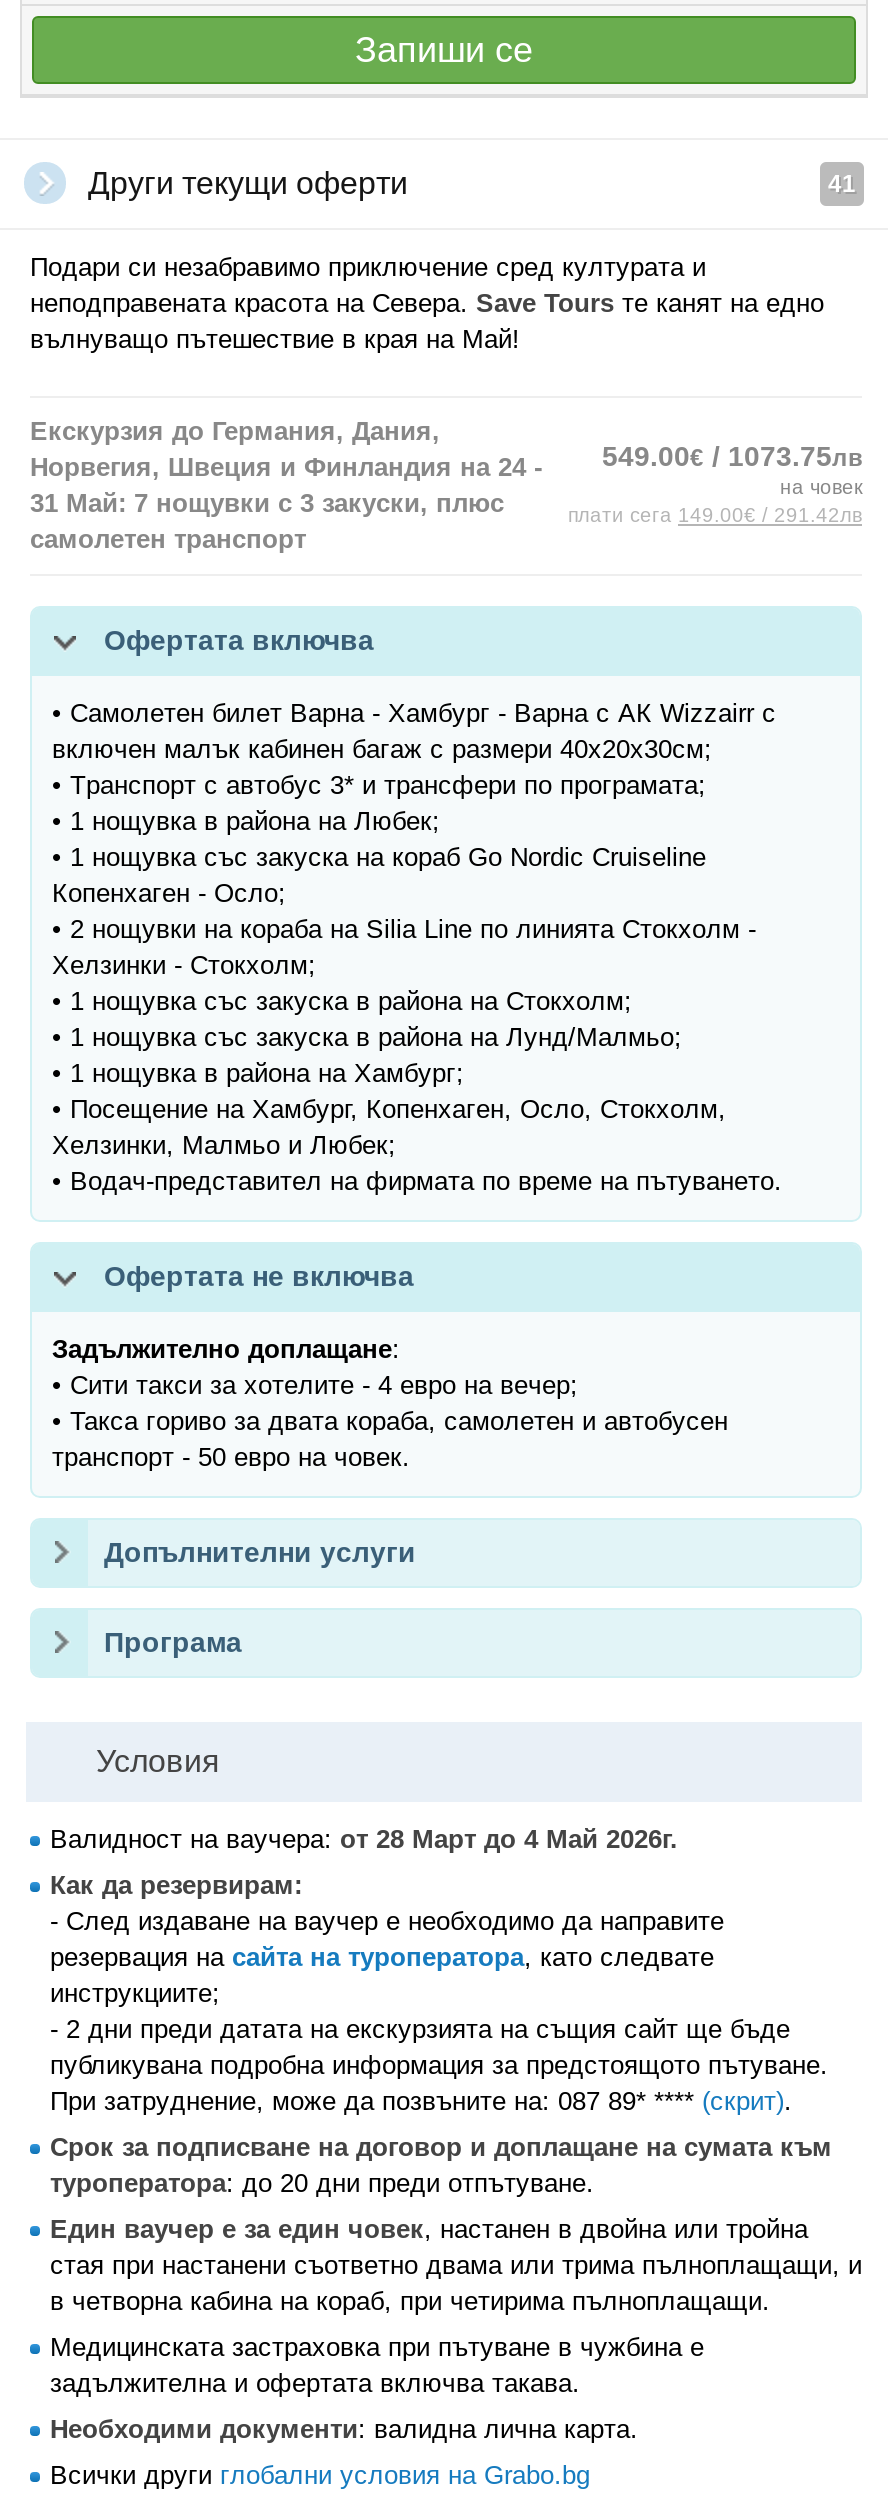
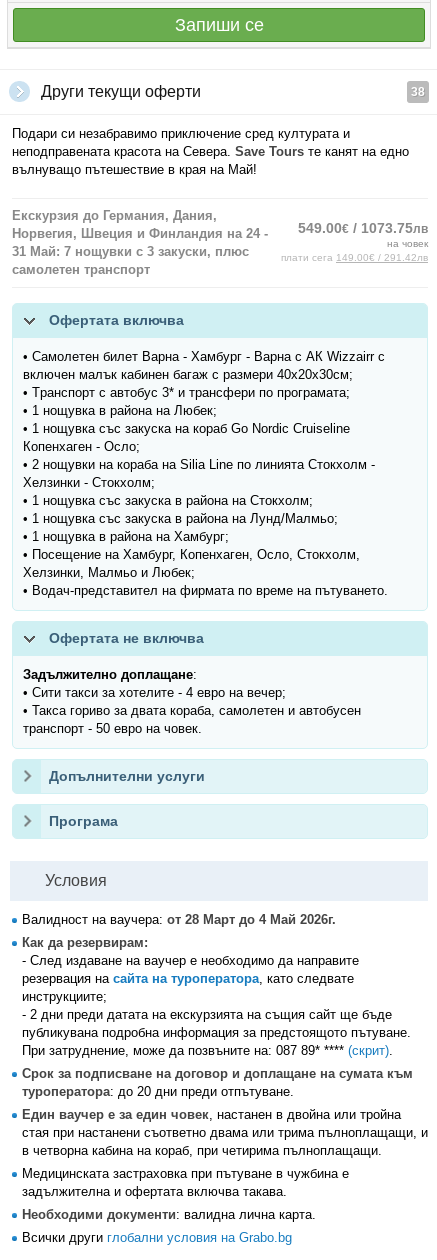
- 41
+ 38
